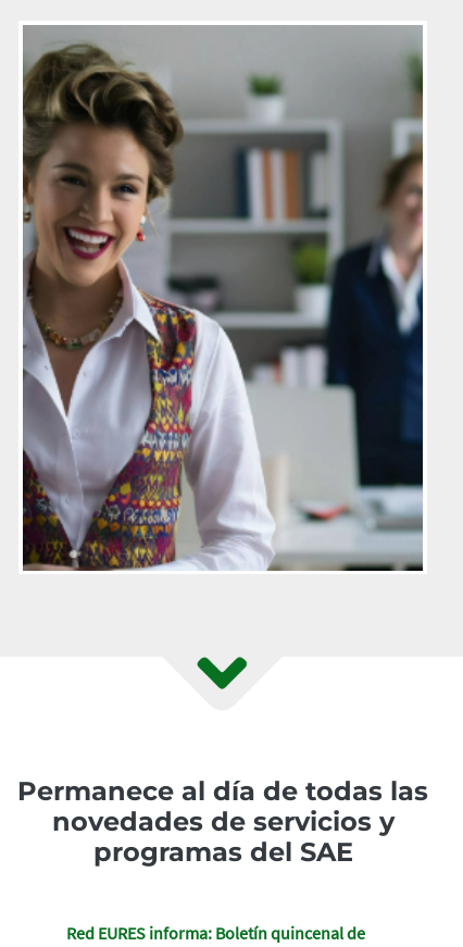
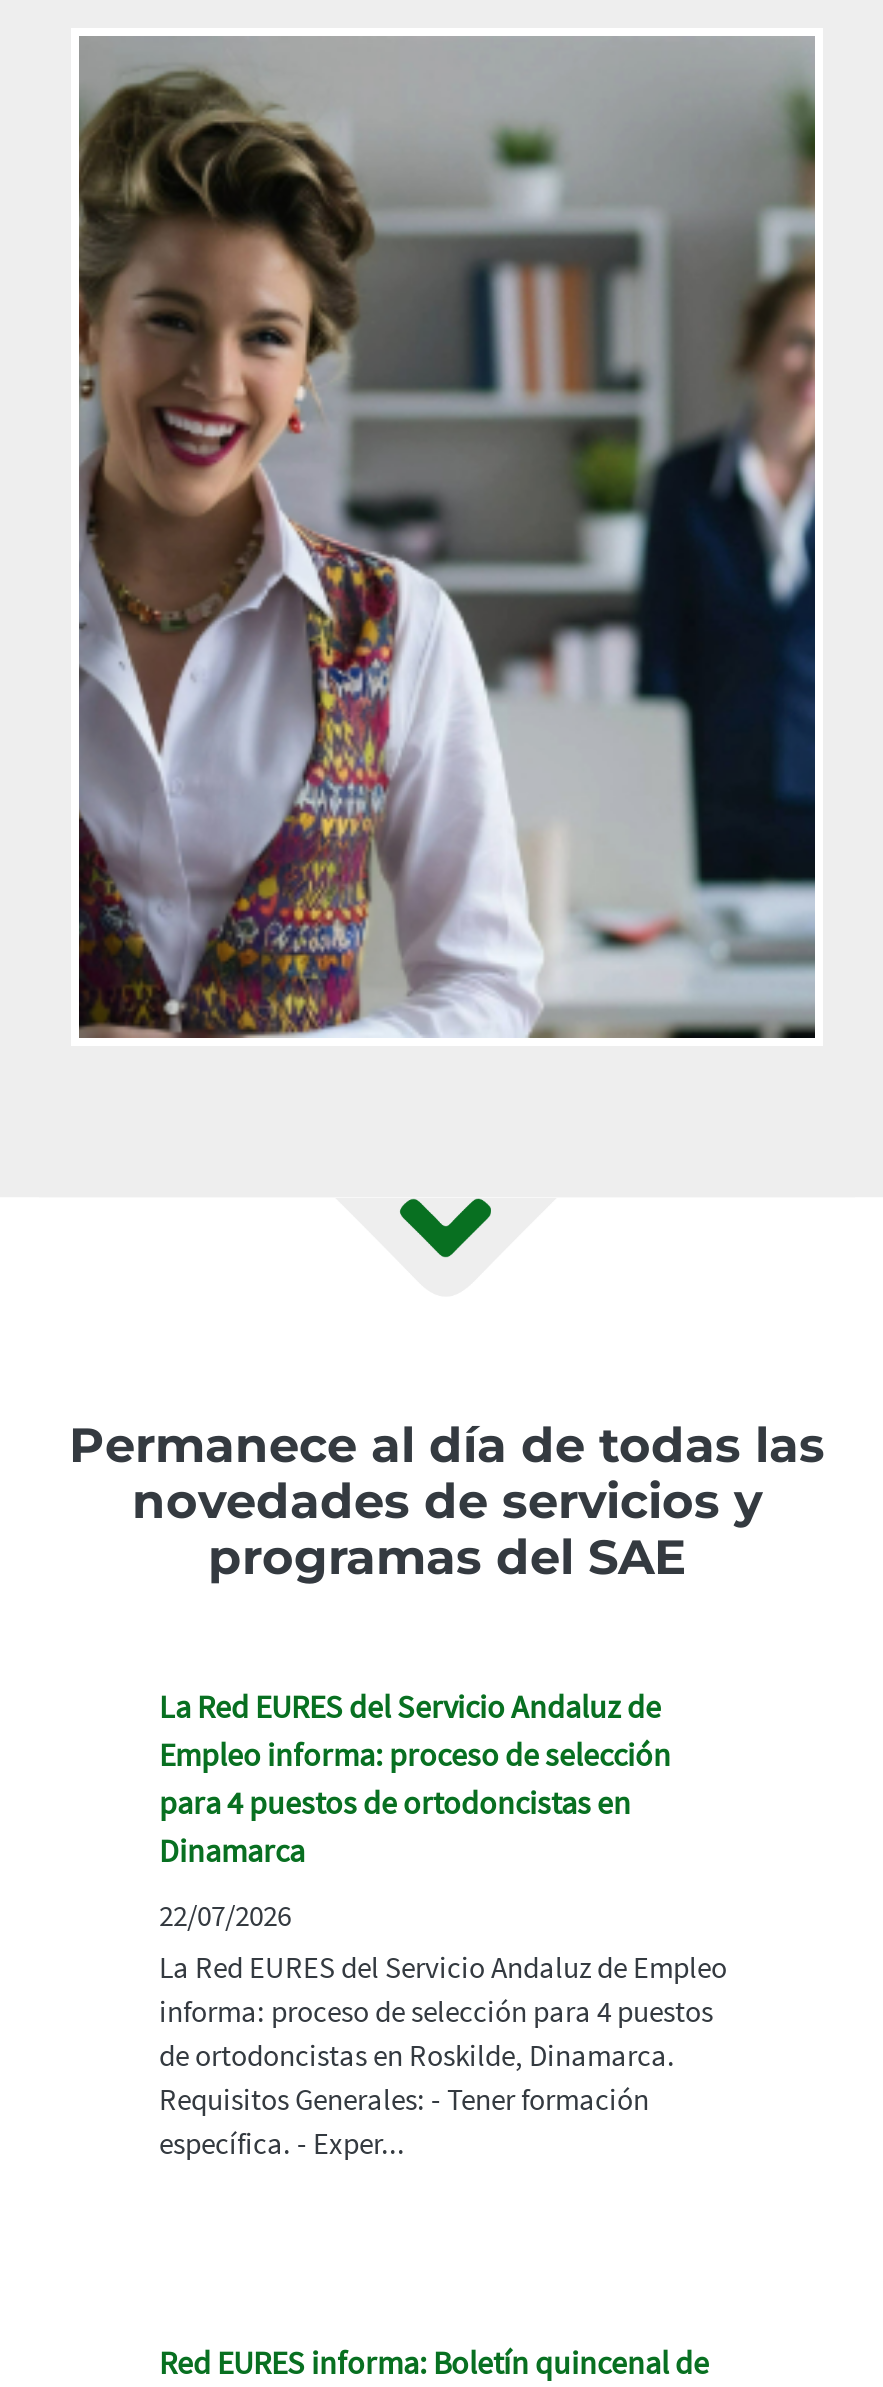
+ La Red EURES del Servicio Andaluz de
+ Empleo informa: proceso de selección
+ para 4 puestos de ortodoncistas en
+ Dinamarca
+ 22/07/2026
+ La Red EURES del Servicio Andaluz de Empleo
+ informa: proceso de selección para 4 puestos
+ de ortodoncistas en Roskilde, Dinamarca.
+ Requisitos Generales: - Tener formación
+ específica. - Exper...
